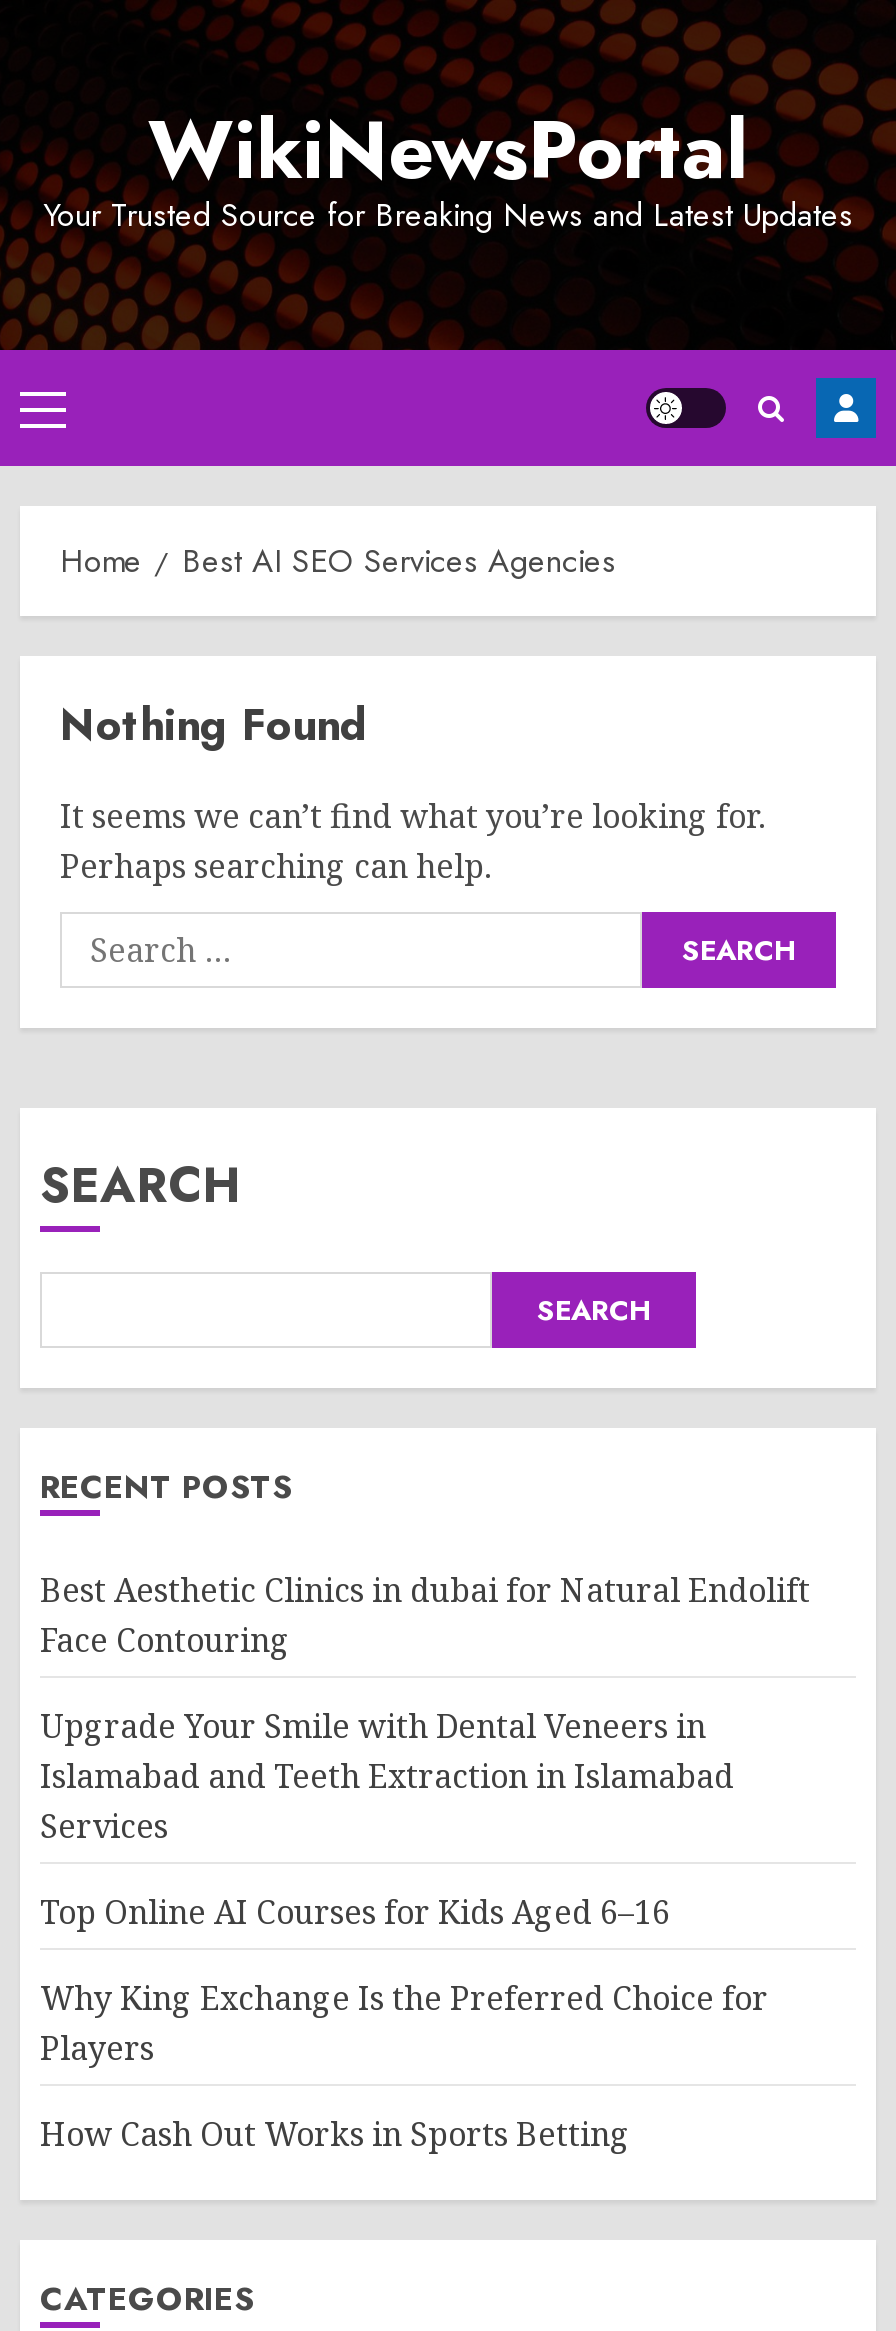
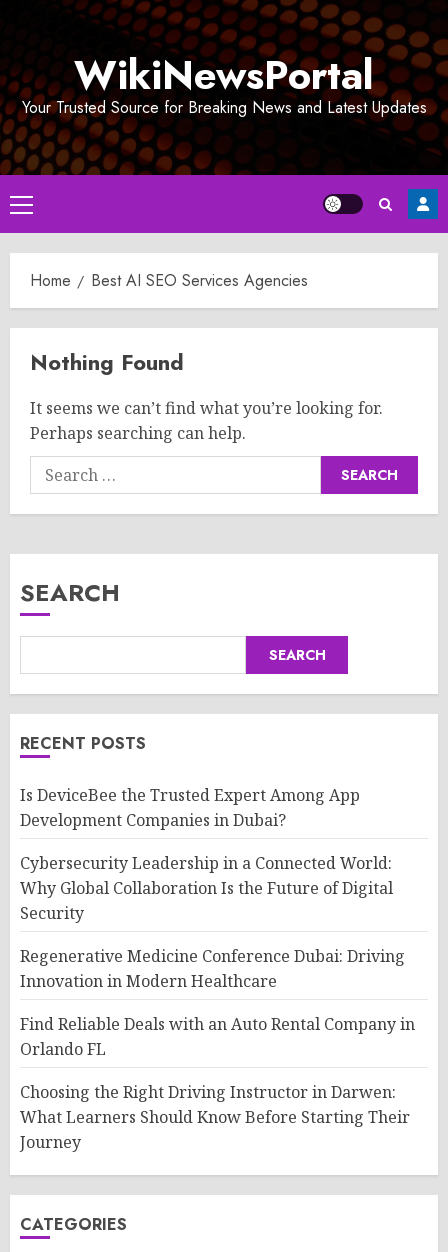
- Best Aesthetic Clinics in dubai for Natural Endolift
- Face Contouring
+ Is DeviceBee the Trusted Expert Among App
+ Development Companies in Dubai?

- Upgrade Your Smile with Dental Veneers in
- Islamabad and Teeth Extraction in Islamabad
- Services
+ Cybersecurity Leadership in a Connected World:
+ Why Global Collaboration Is the Future of Digital
+ Security

- Top Online AI Courses for Kids Aged 6–16
+ Regenerative Medicine Conference Dubai: Driving
+ Innovation in Modern Healthcare

- Why King Exchange Is the Preferred Choice for
- Players
+ Find Reliable Deals with an Auto Rental Company in
+ Orlando FL

- How Cash Out Works in Sports Betting
+ Choosing the Right Driving Instructor in Darwen:
+ What Learners Should Know Before Starting Their
+ Journey
